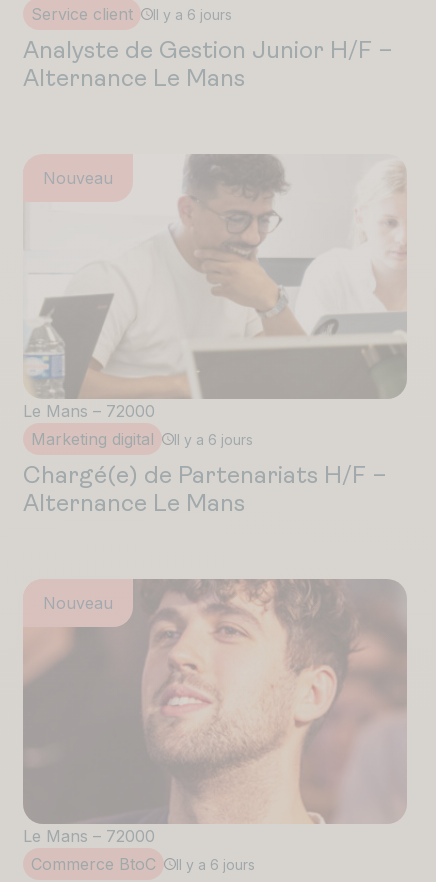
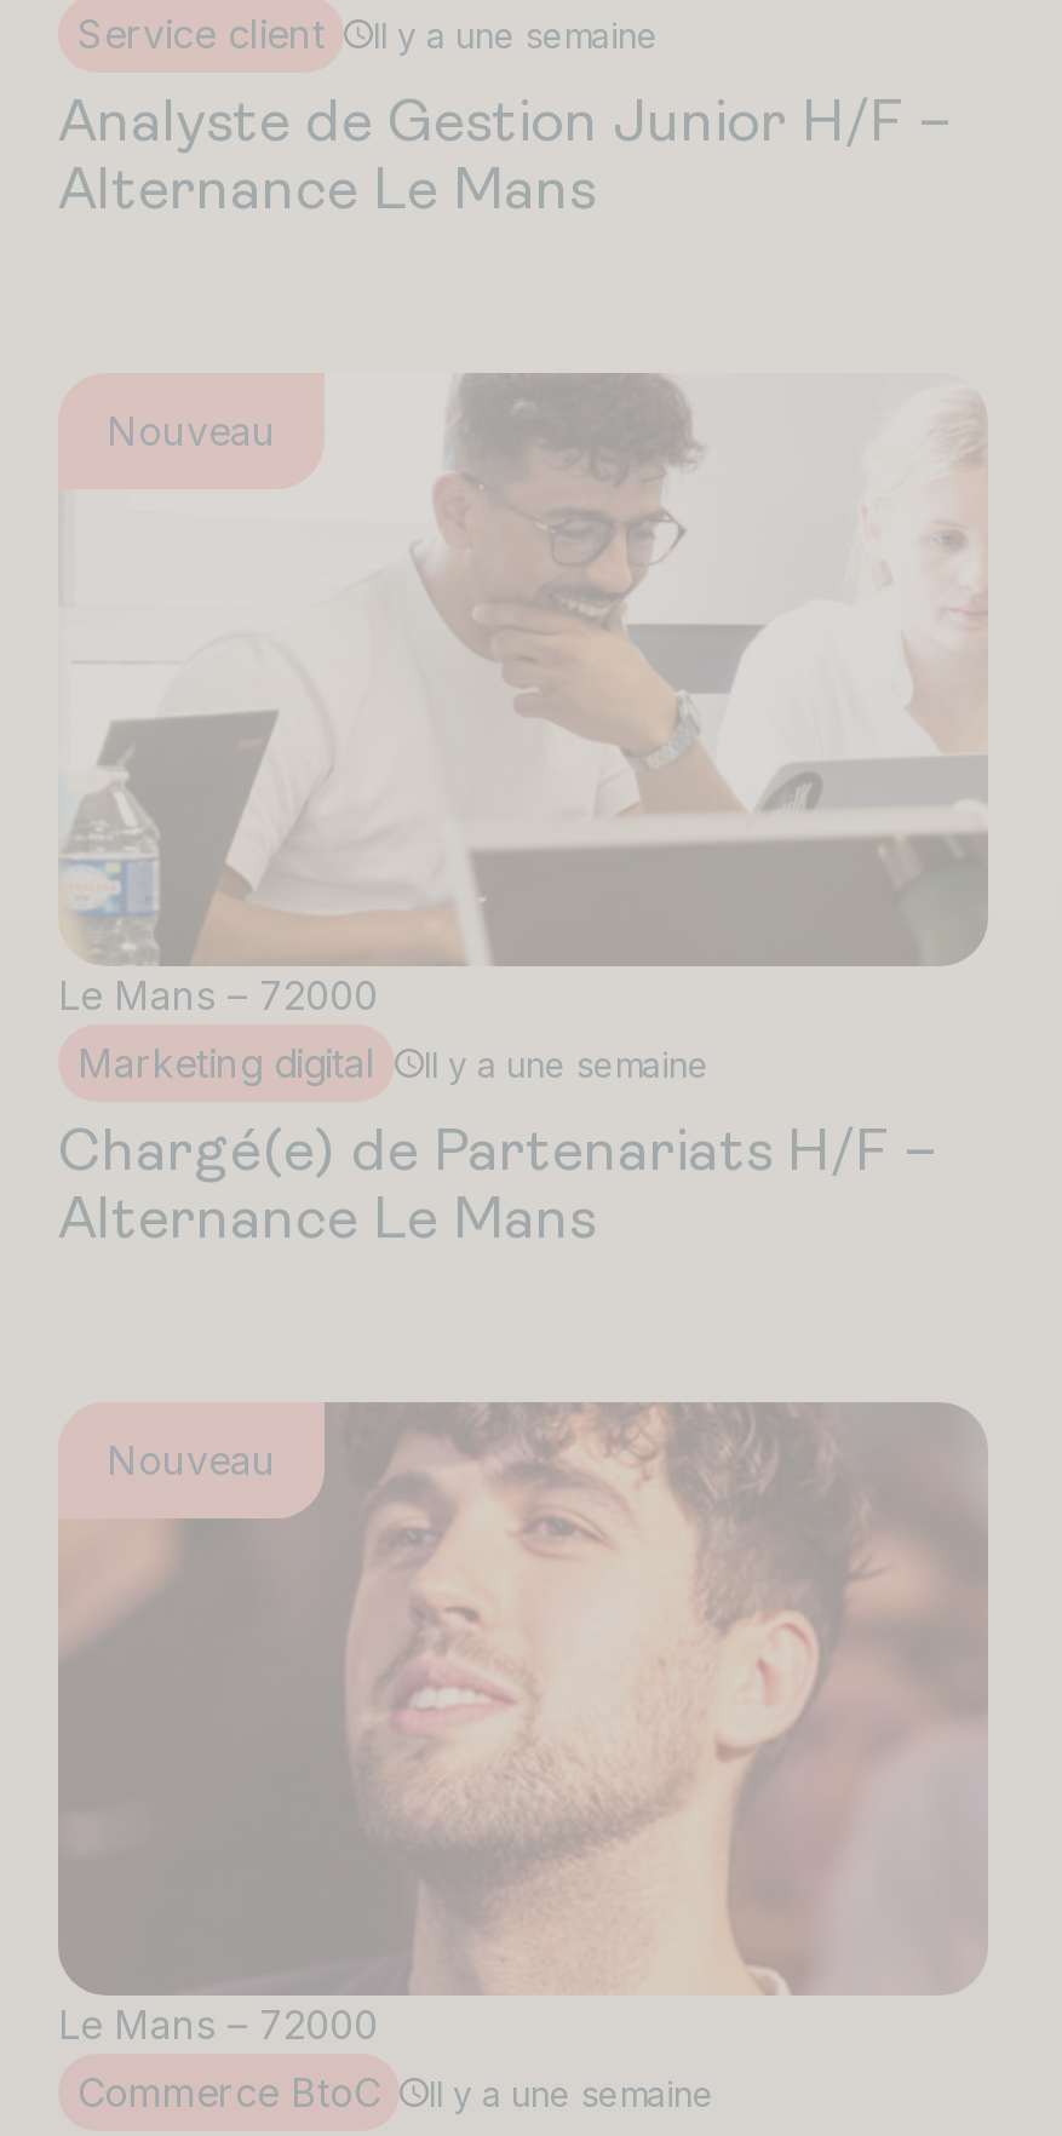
- Il y a 6 jours
+ Il y a une semaine

- Il y a 6 jours
+ Il y a une semaine

- Il y a 6 jours
+ Il y a une semaine
